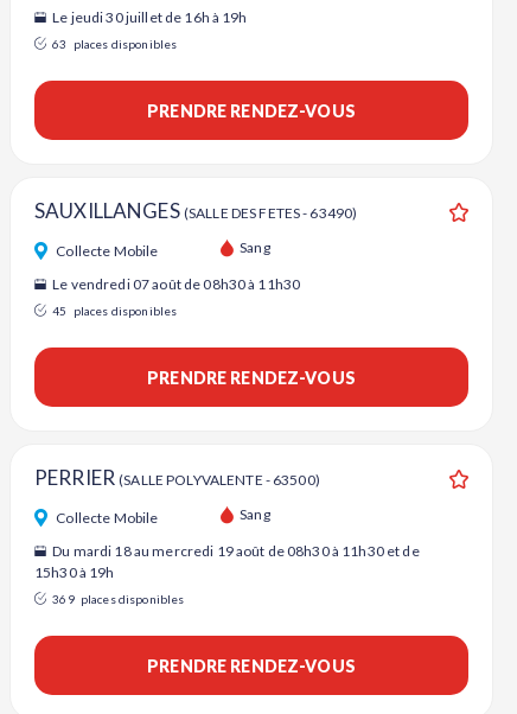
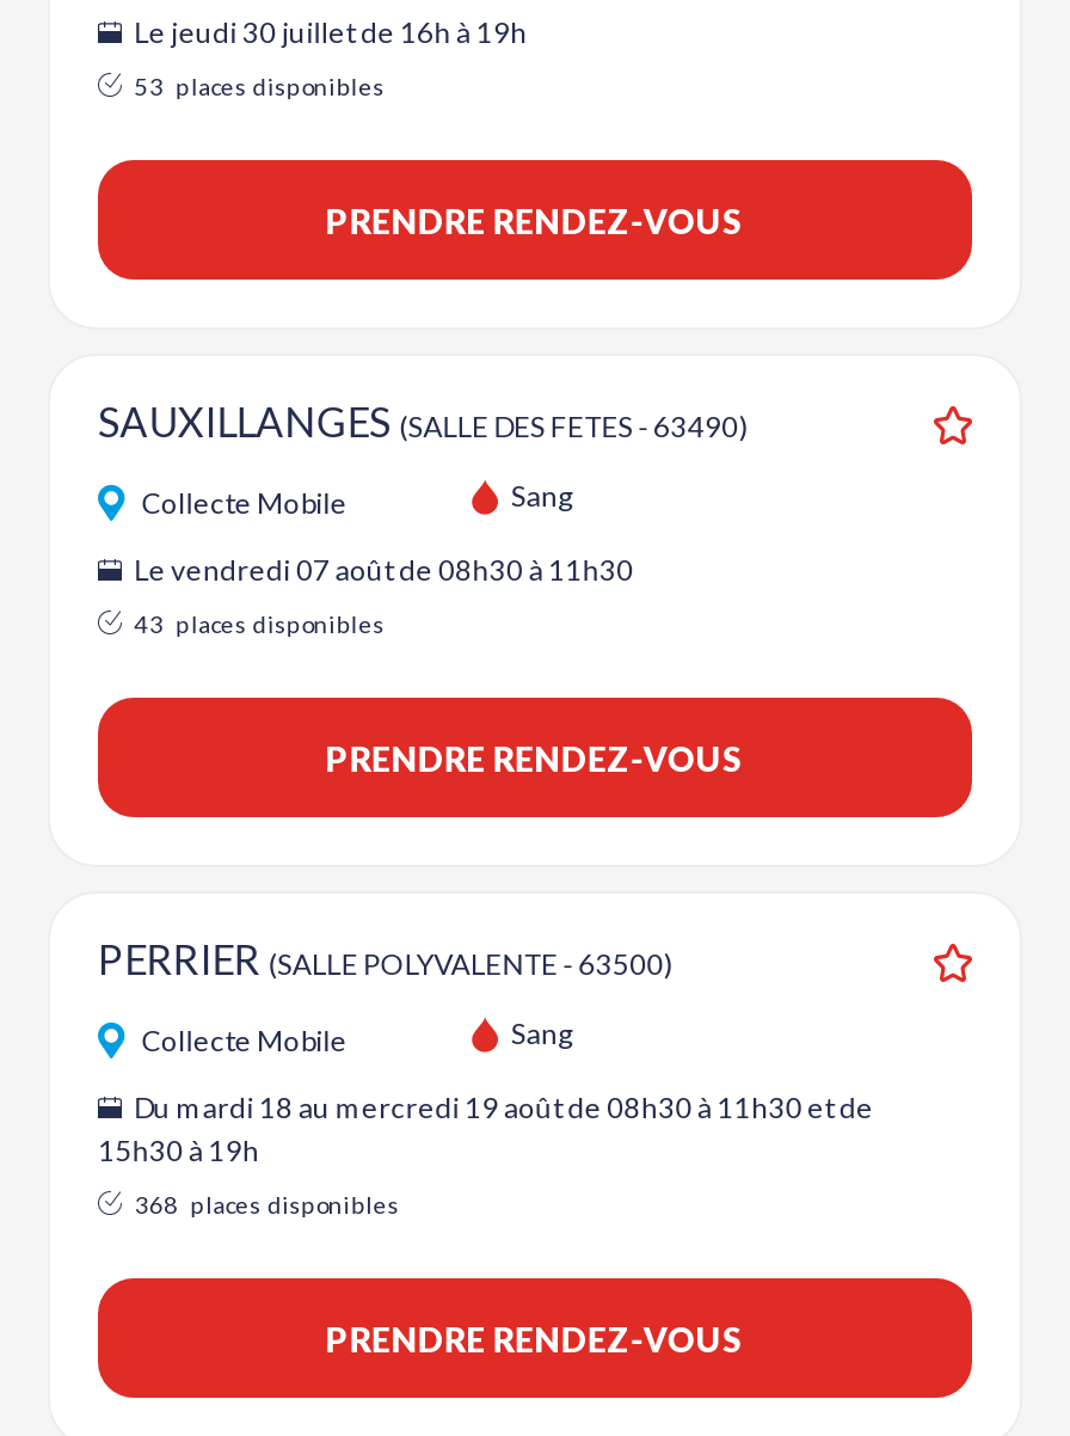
- 63 places disponibles
+ 53 places disponibles

- 45 places disponibles
+ 43 places disponibles

- 369 places disponibles
+ 368 places disponibles
